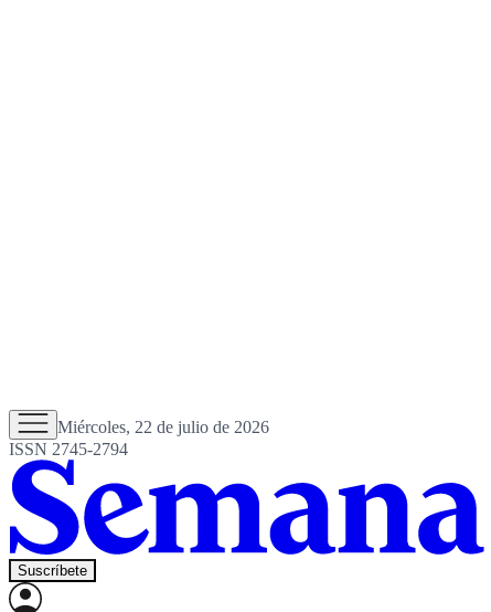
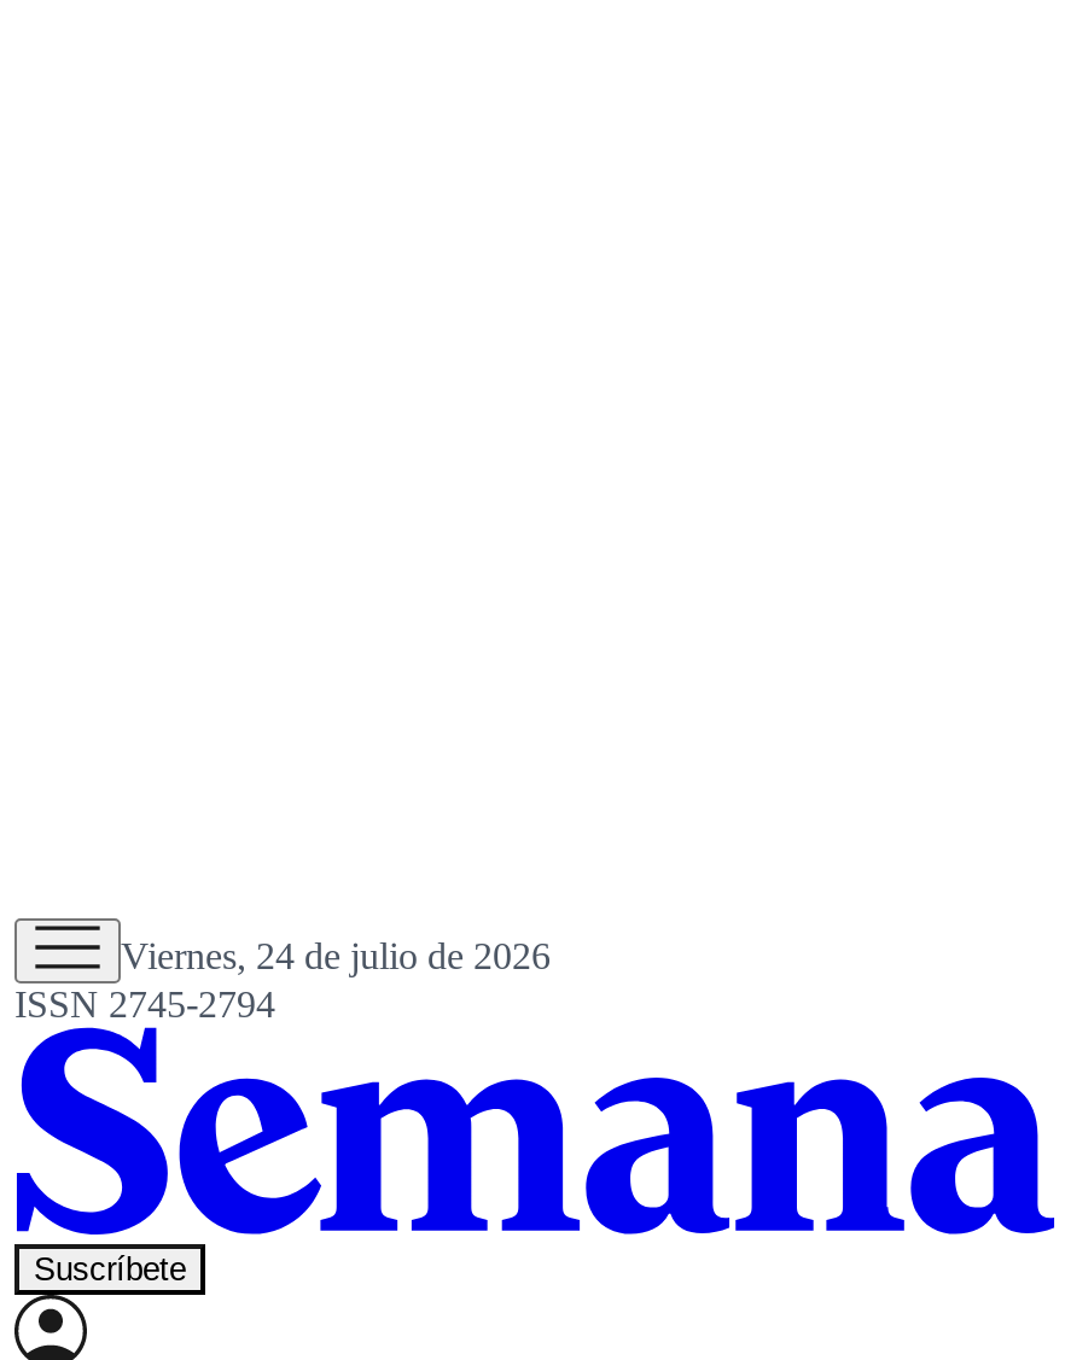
- Miércoles, 22 de julio de 2026
+ Viernes, 24 de julio de 2026
